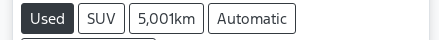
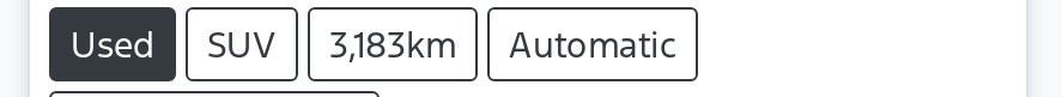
- Used SUV 5,001km Automatic
+ Used SUV 3,183km Automatic
